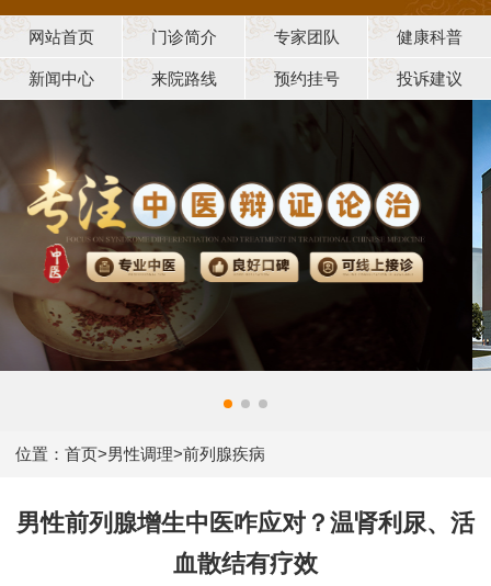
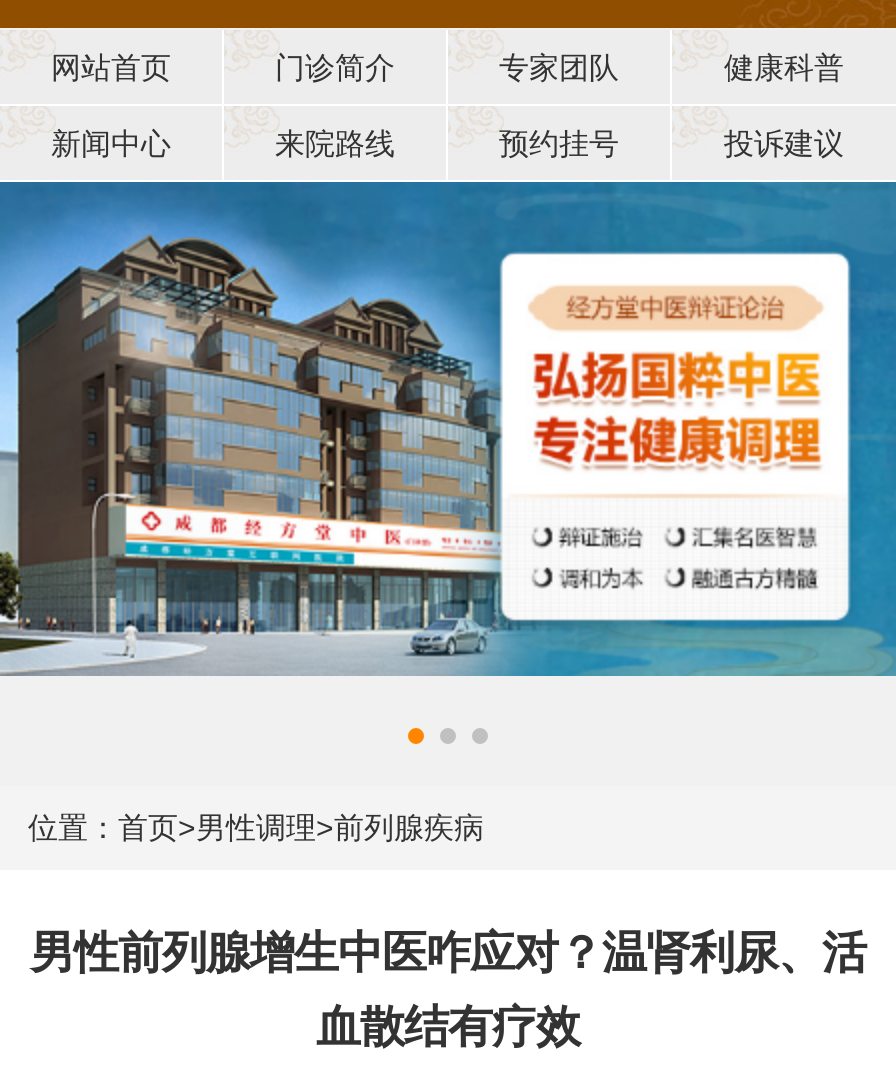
- [image]
+ [image]
